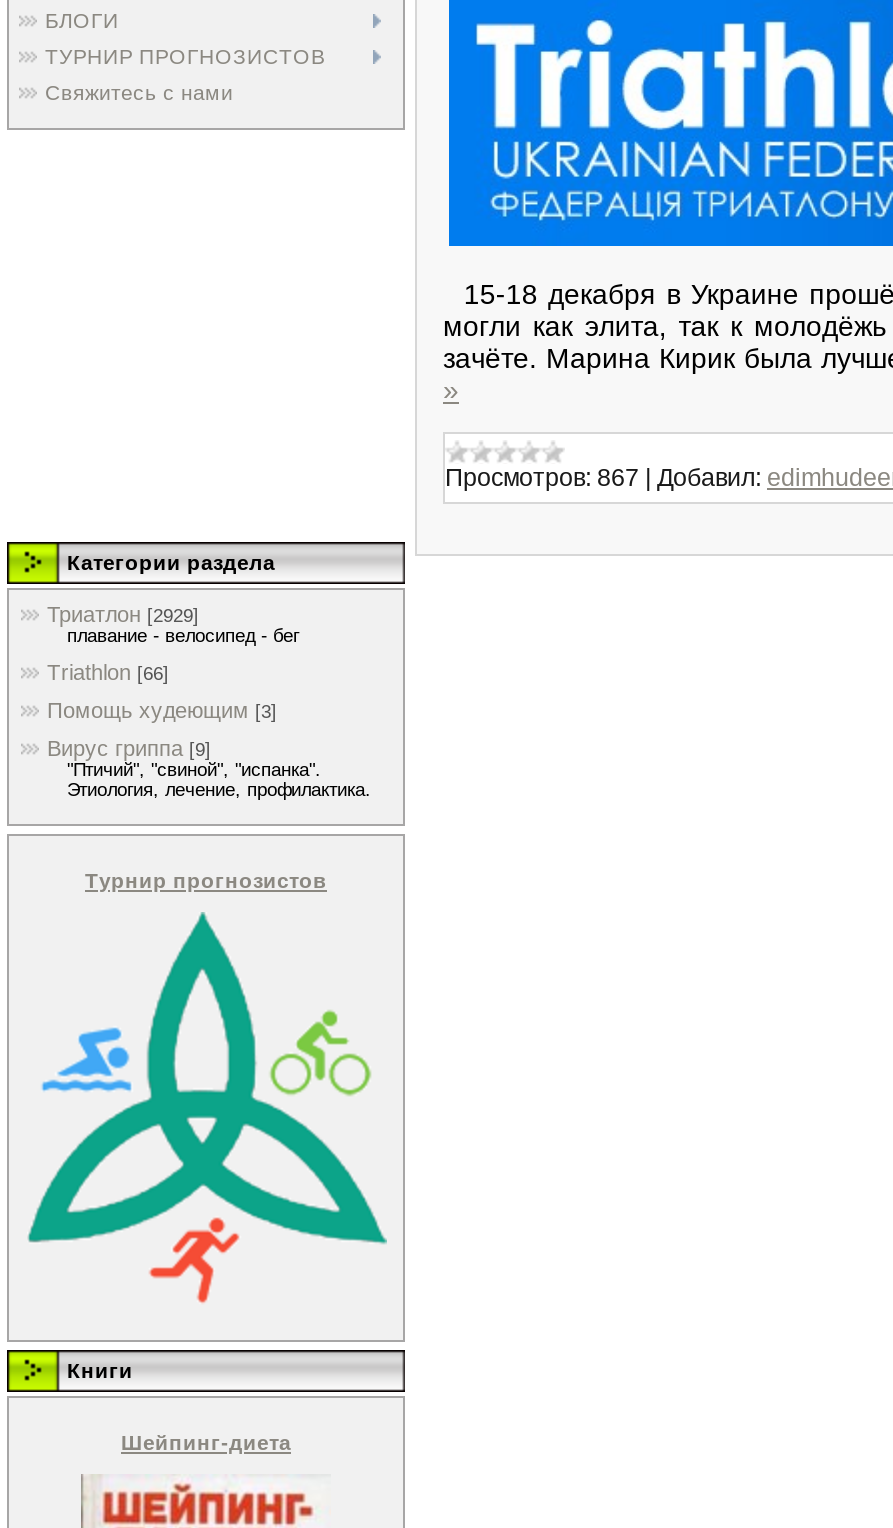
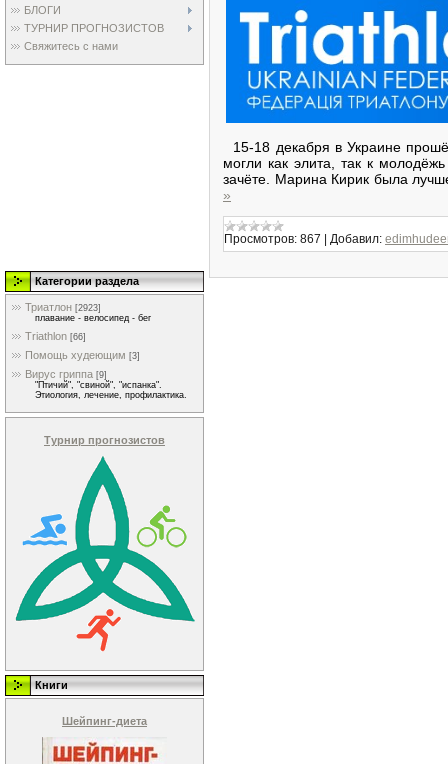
- Триатлон [2929]
+ Триатлон [2923]
